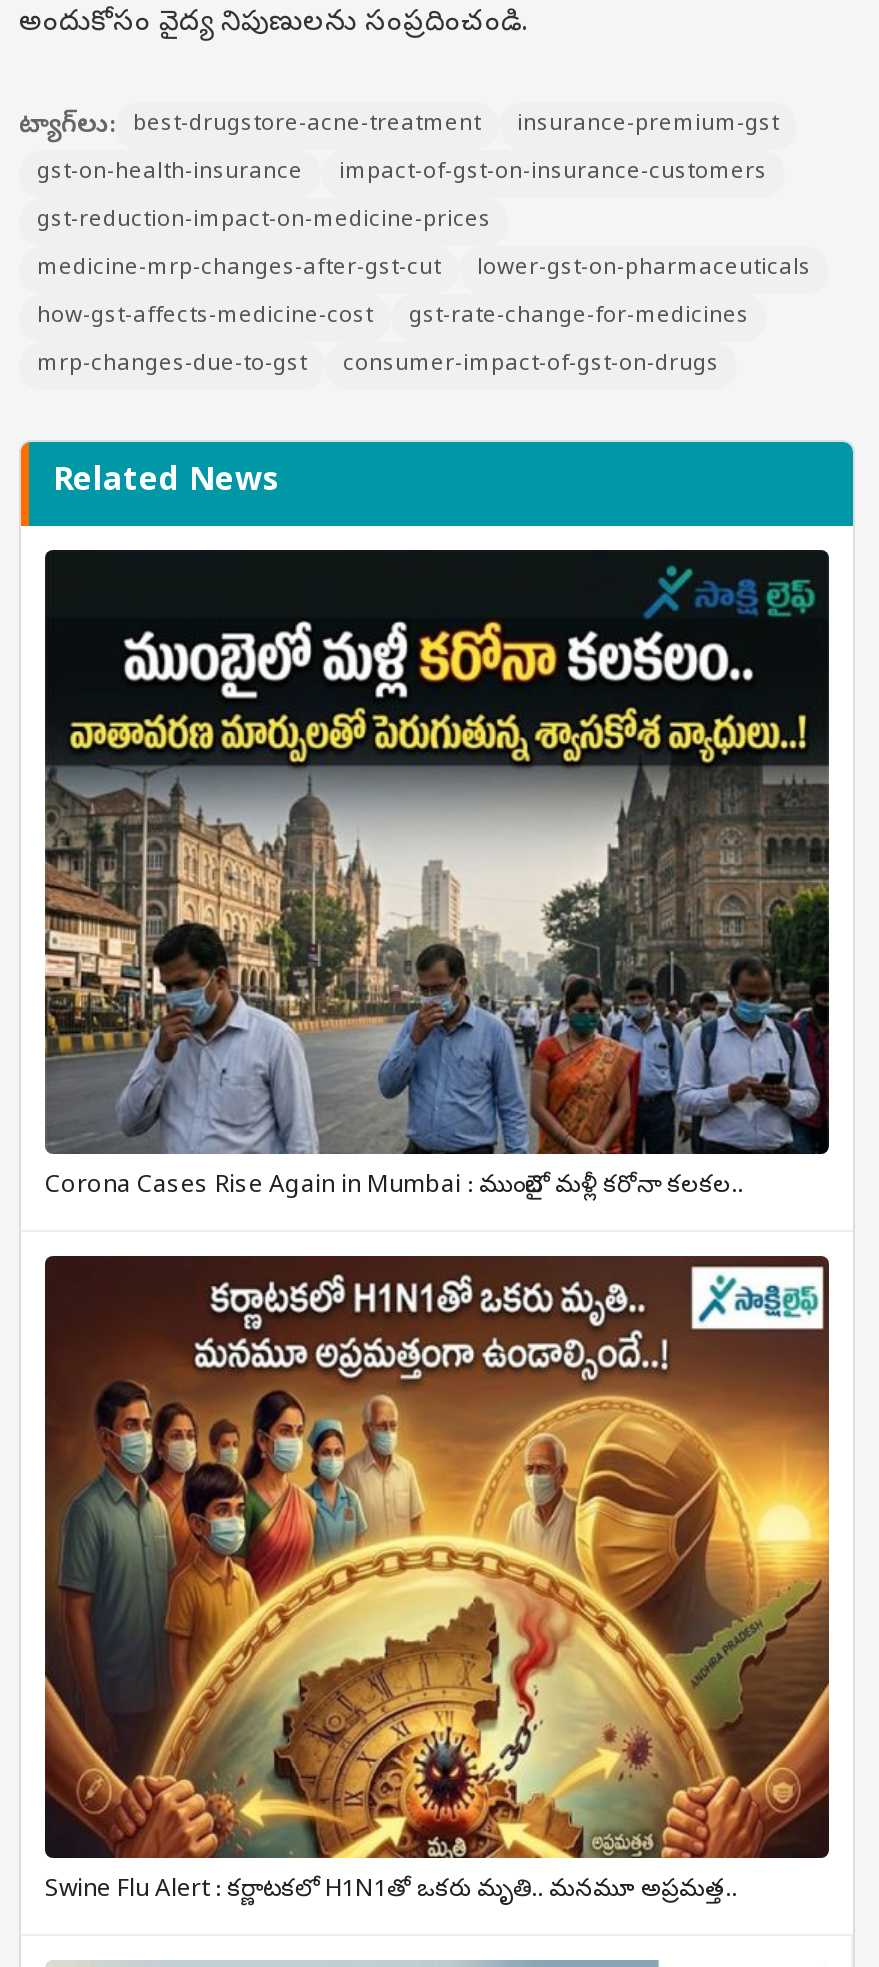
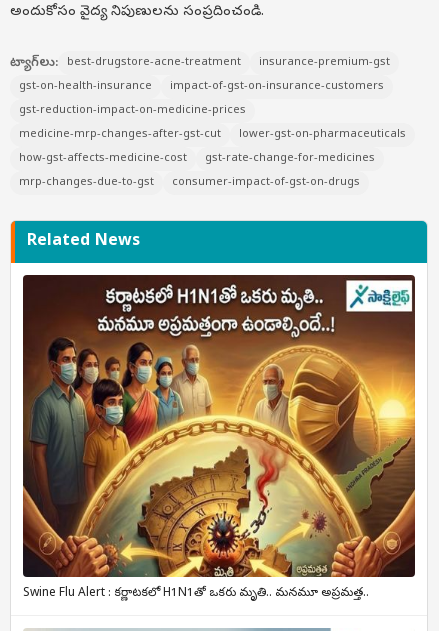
- [image]
- Corona Cases Rise Again in Mumbai : ముంబైలో మళ్లీ కరోనా కలకల..
